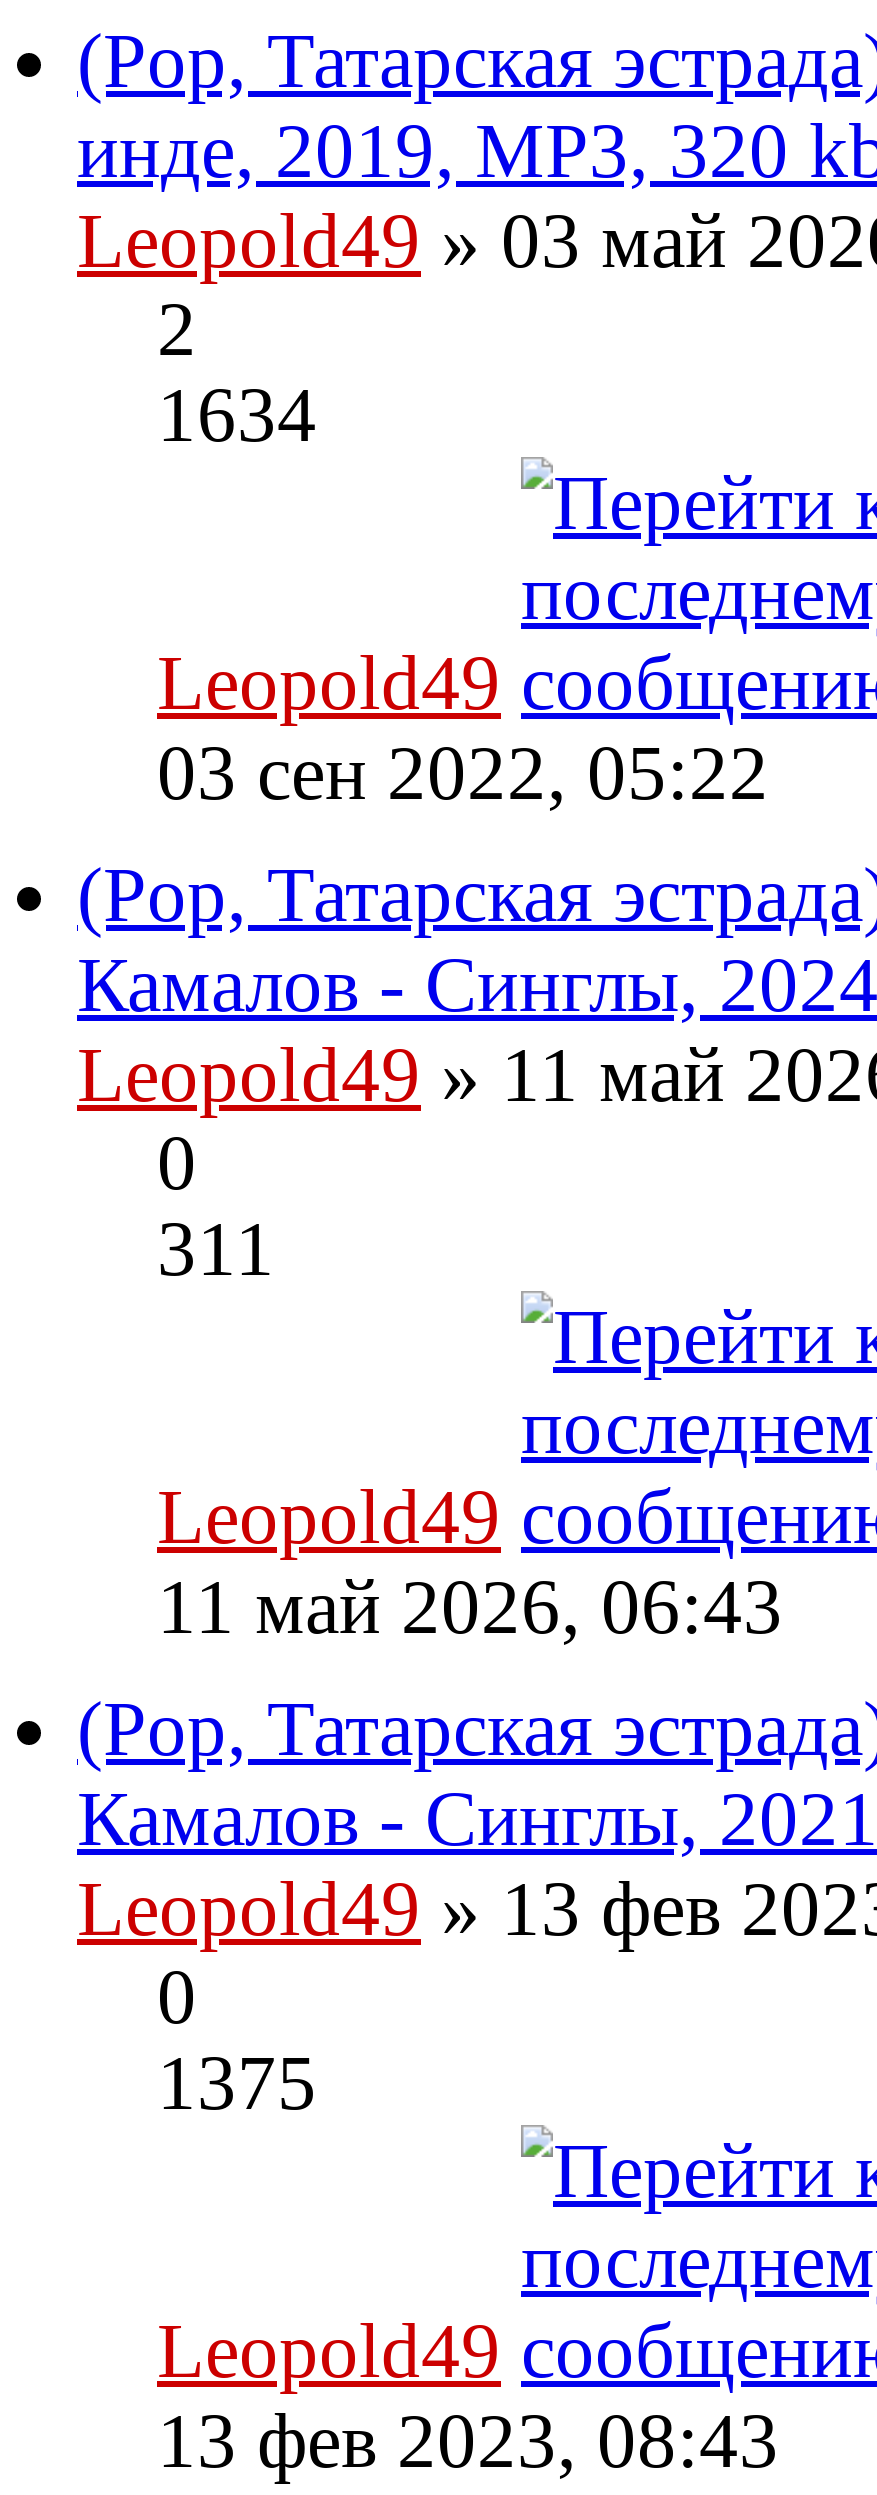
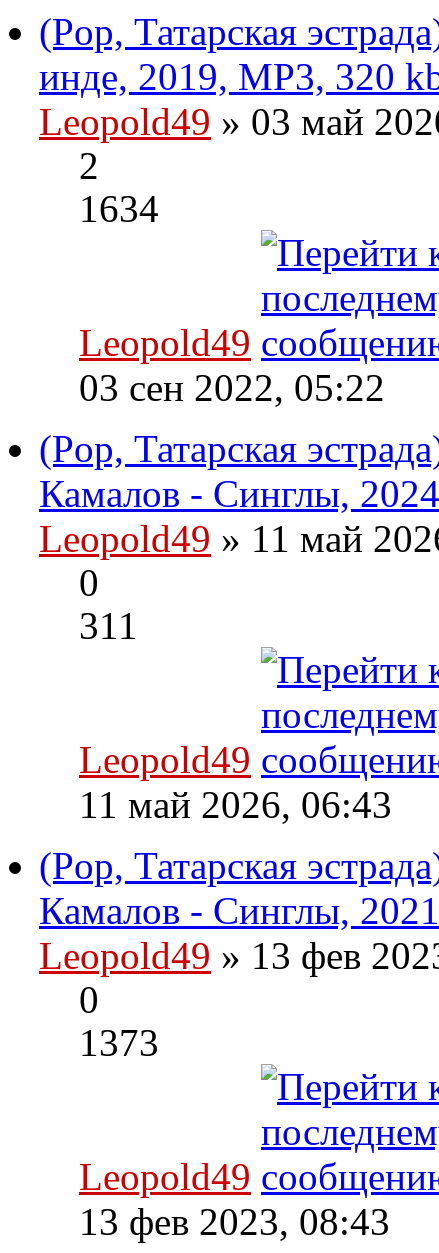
- 1375
+ 1373
